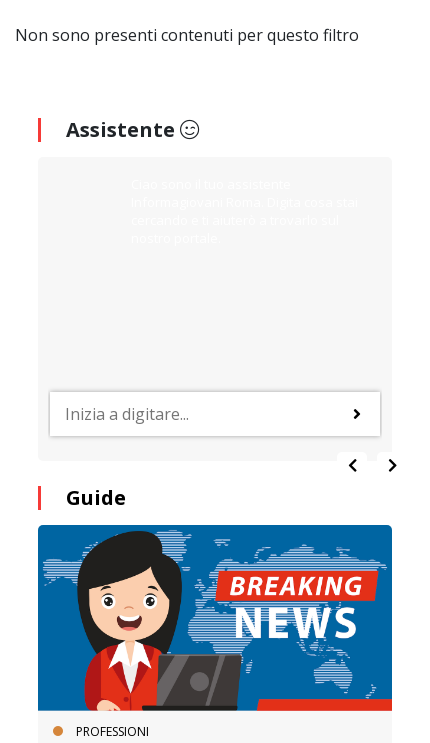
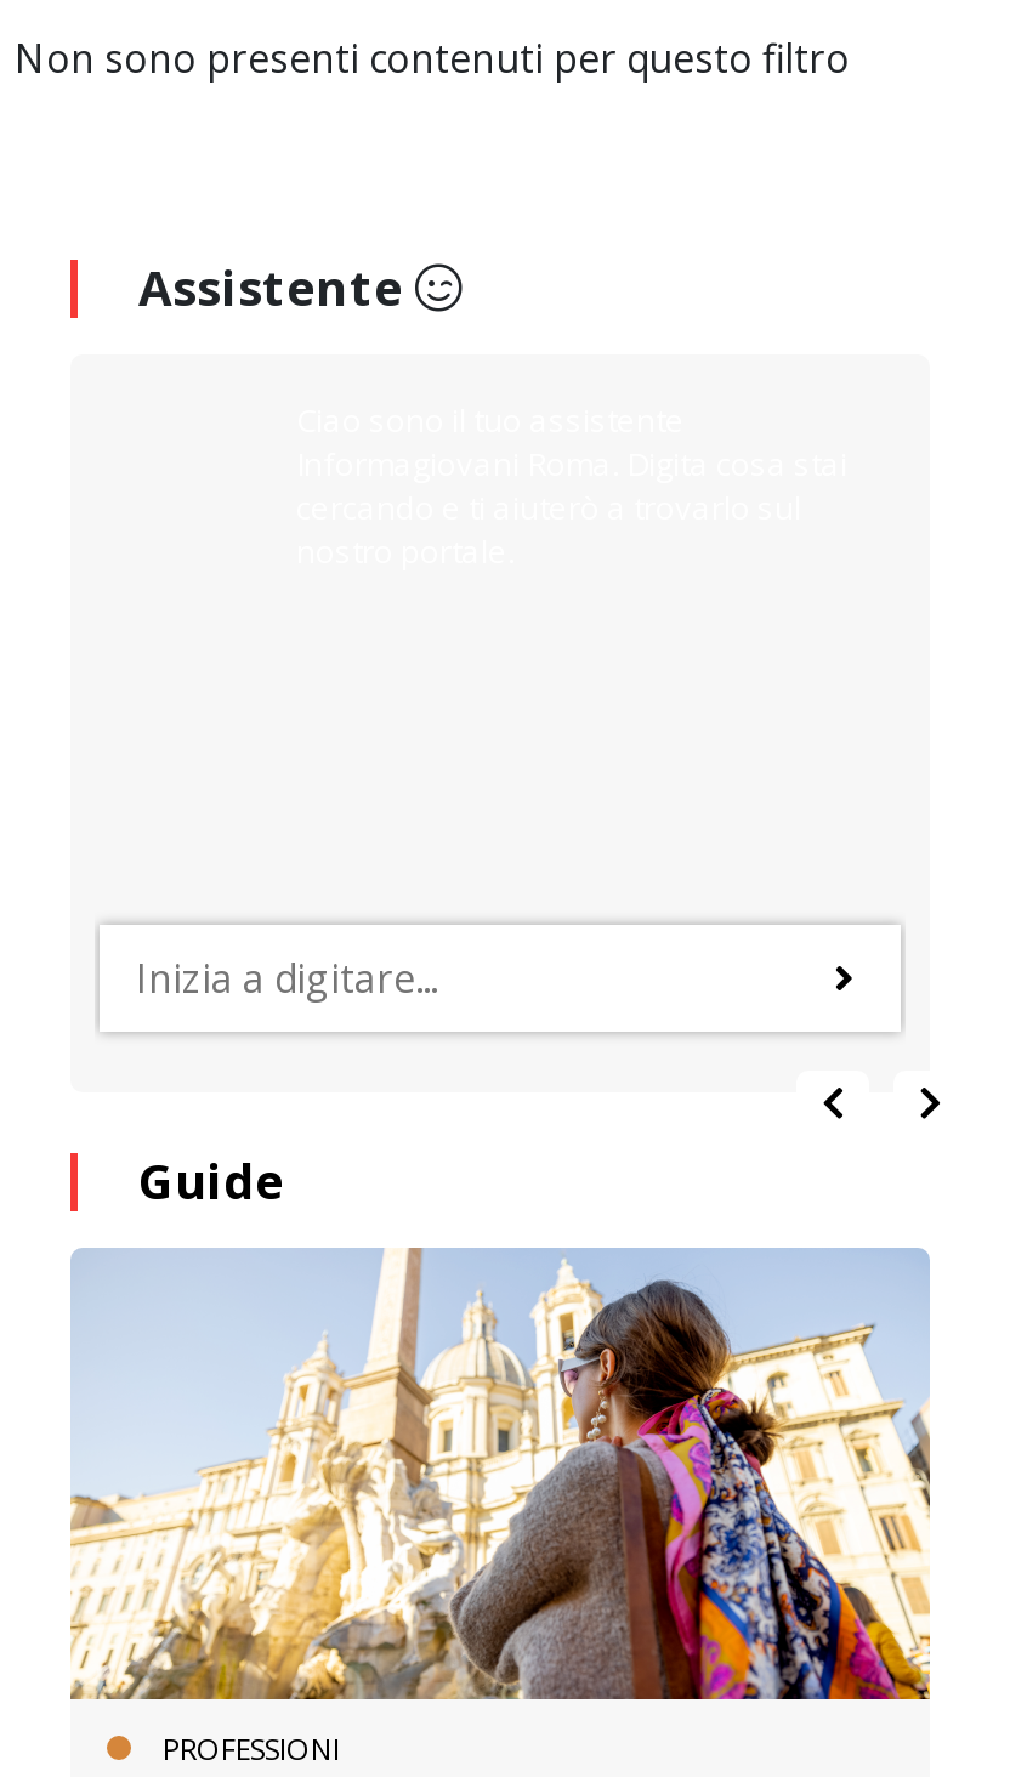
- [image]
+ [image]
